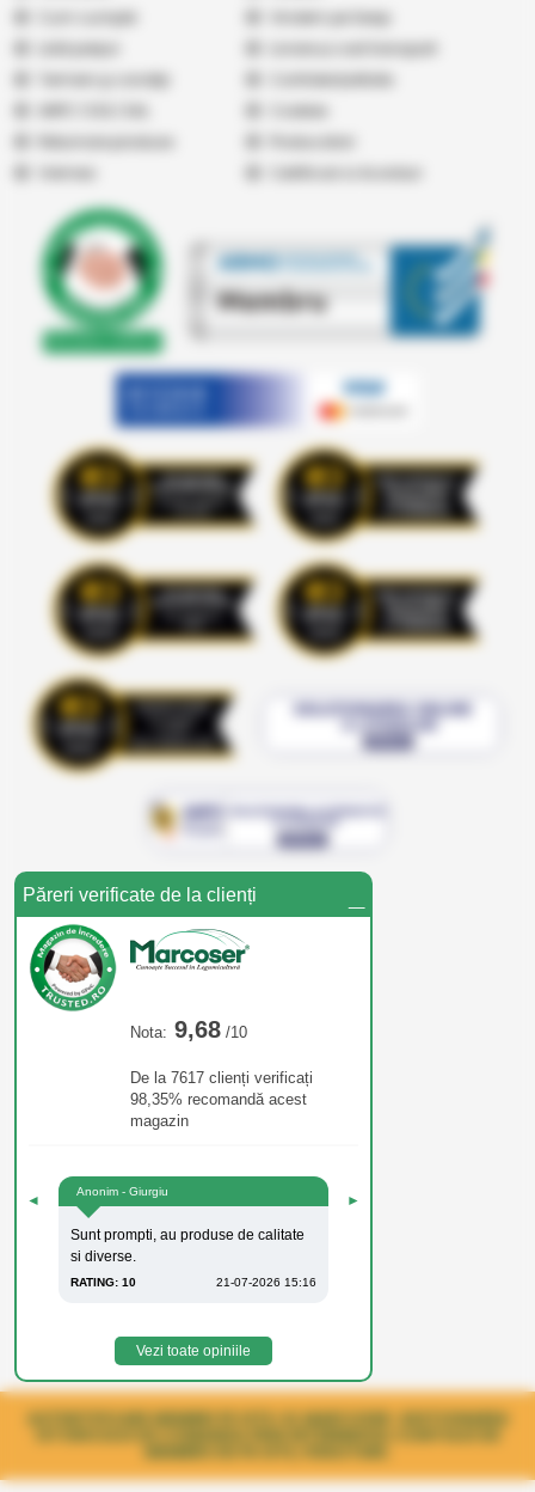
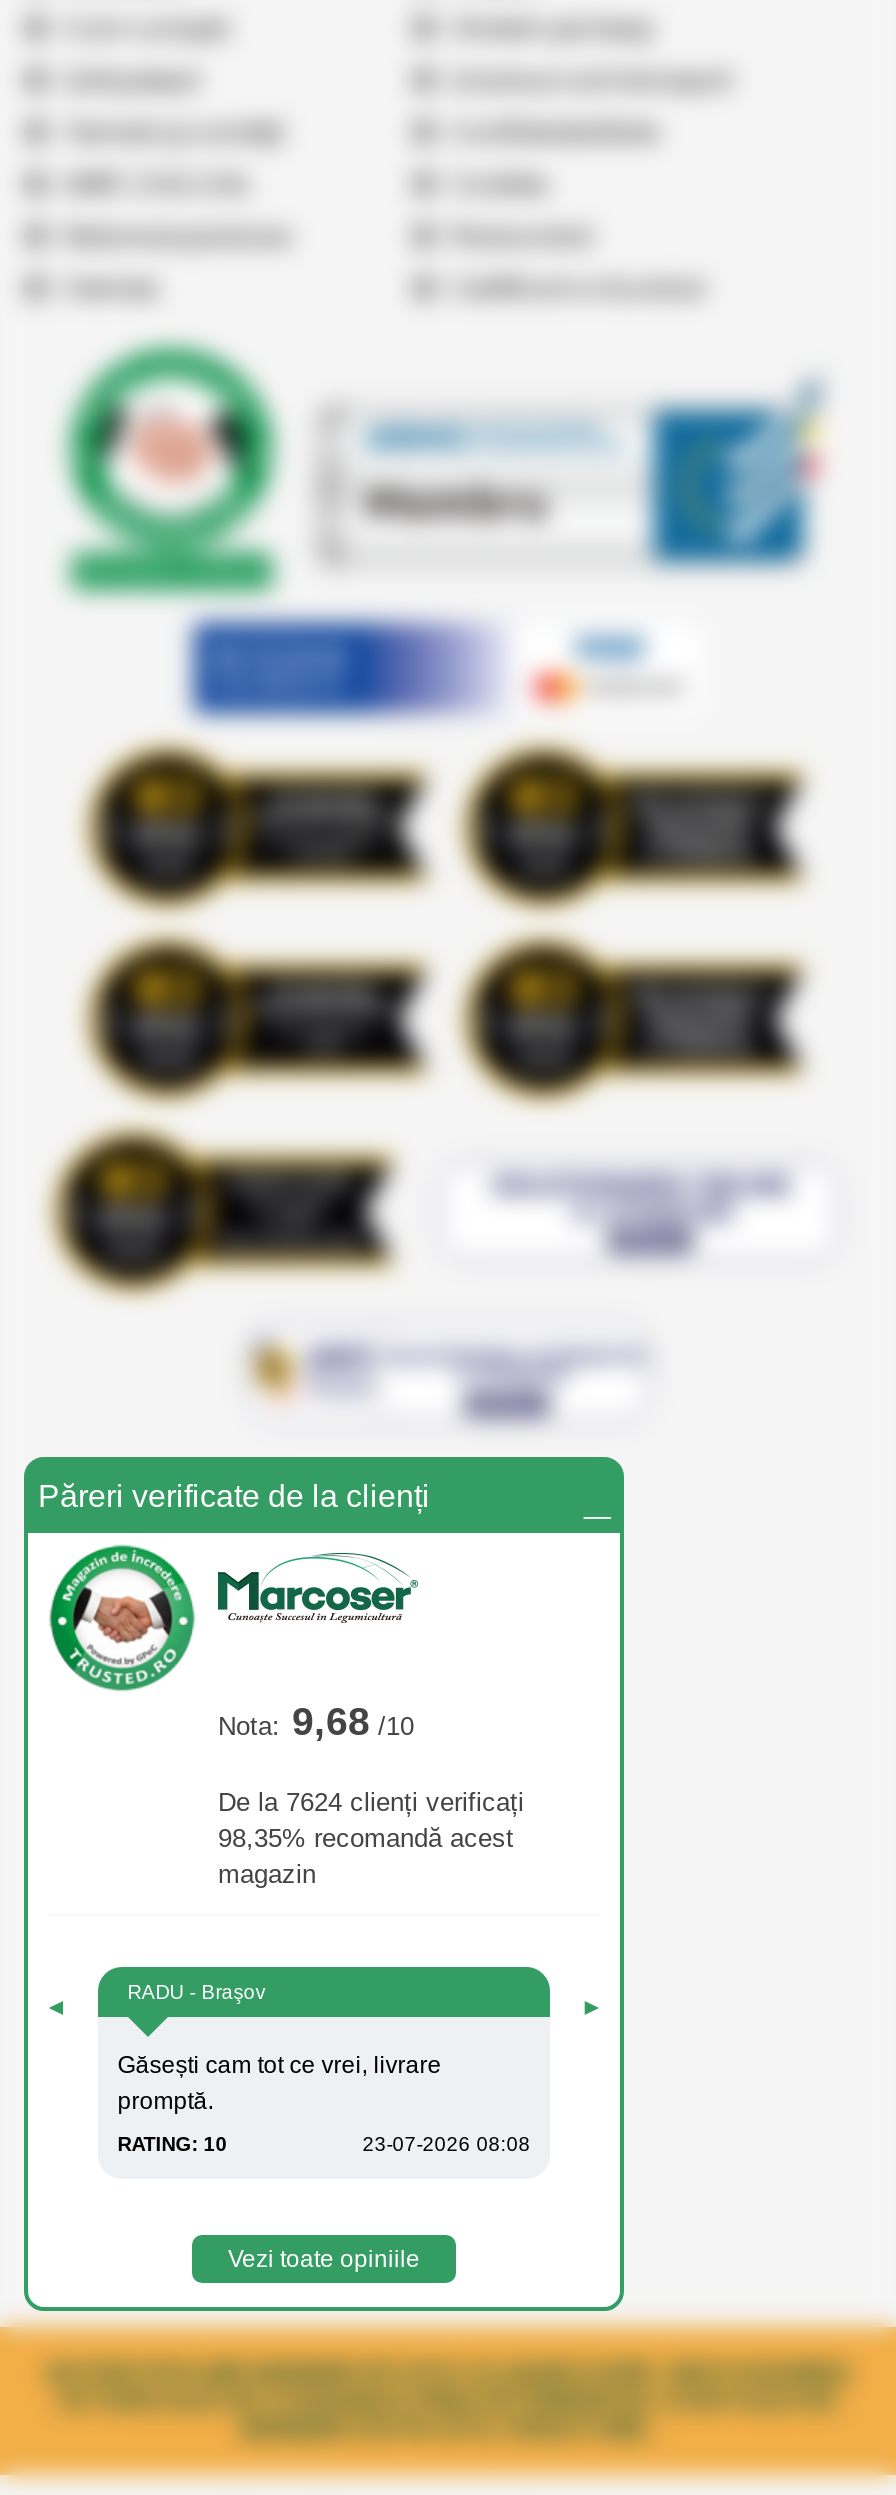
- De la 7617 clienți verificați
+ De la 7624 clienți verificați

- Anonim - Giurgiu
+ RADU - Braşov

- Sunt prompti, au produse de calitate
- si diverse.
+ Găsești cam tot ce vrei, livrare
+ promptă.

- 21-07-2026 15:16
+ 23-07-2026 08:08
